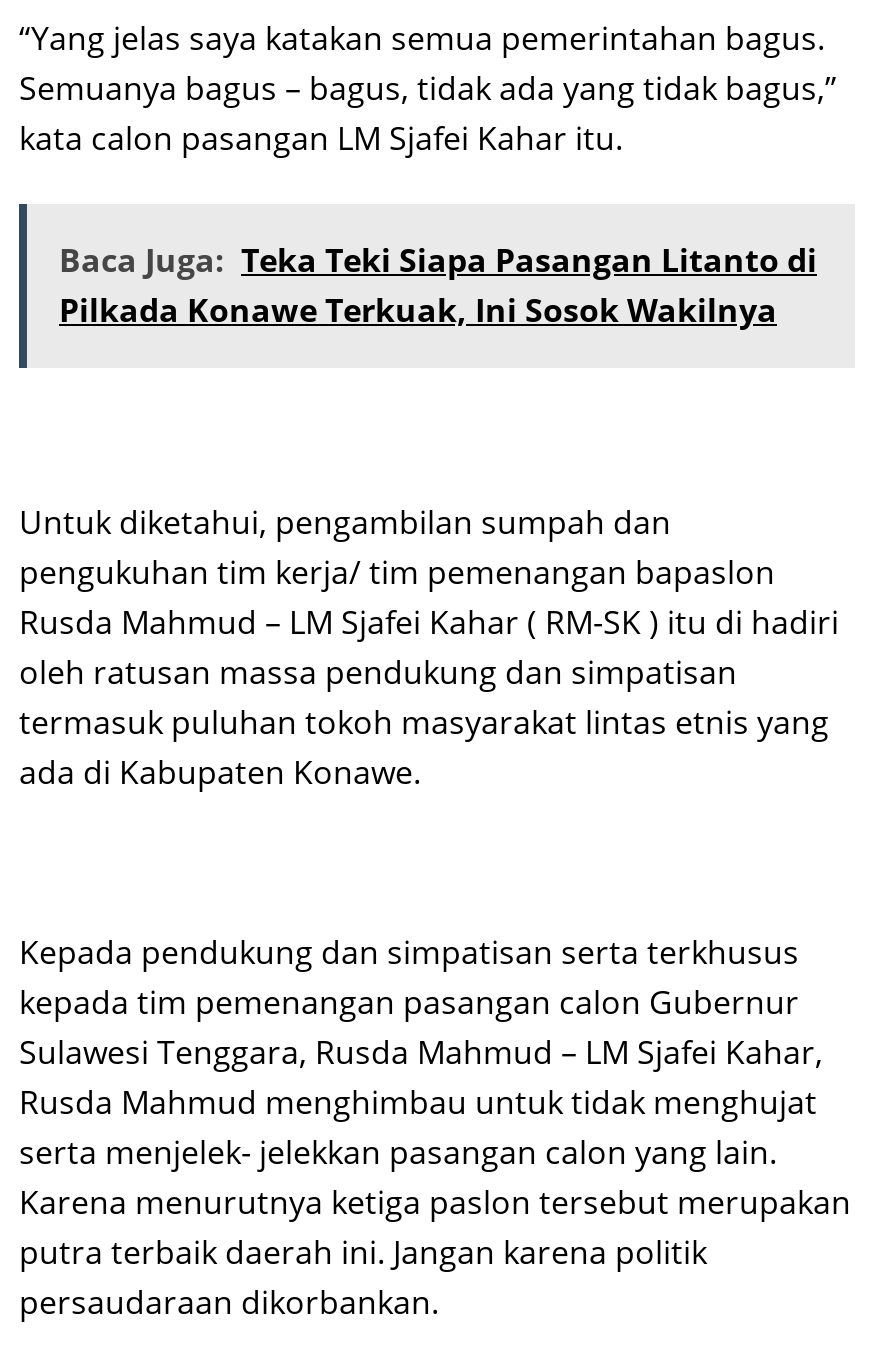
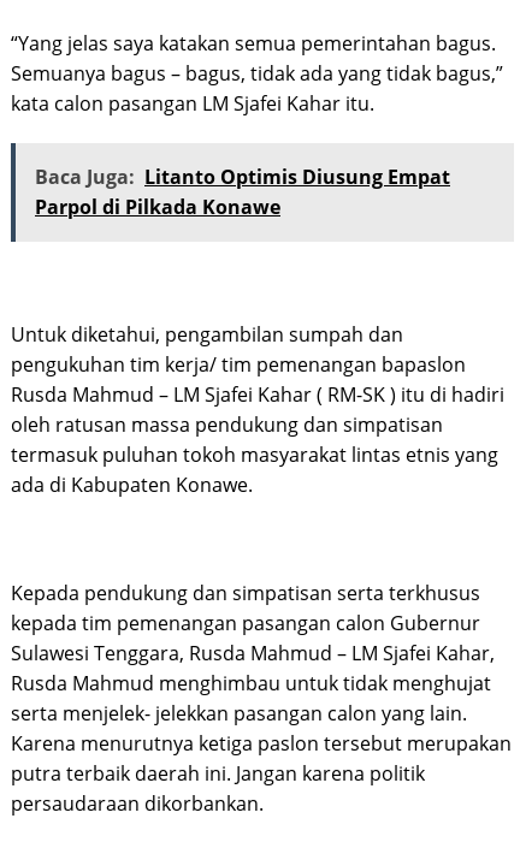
- Baca Juga: Teka Teki Siapa Pasangan Litanto di
- Pilkada Konawe Terkuak, Ini Sosok Wakilnya
+ Baca Juga: Litanto Optimis Diusung Empat
+ Parpol di Pilkada Konawe
